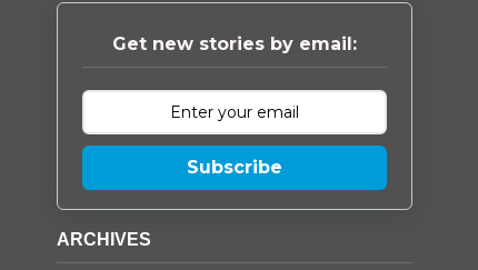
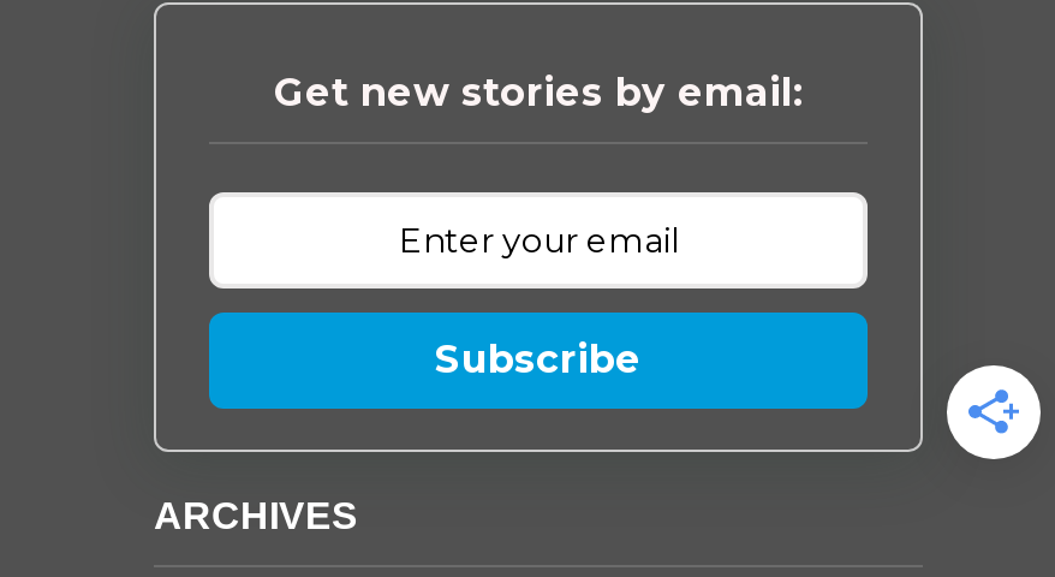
+ [image]
